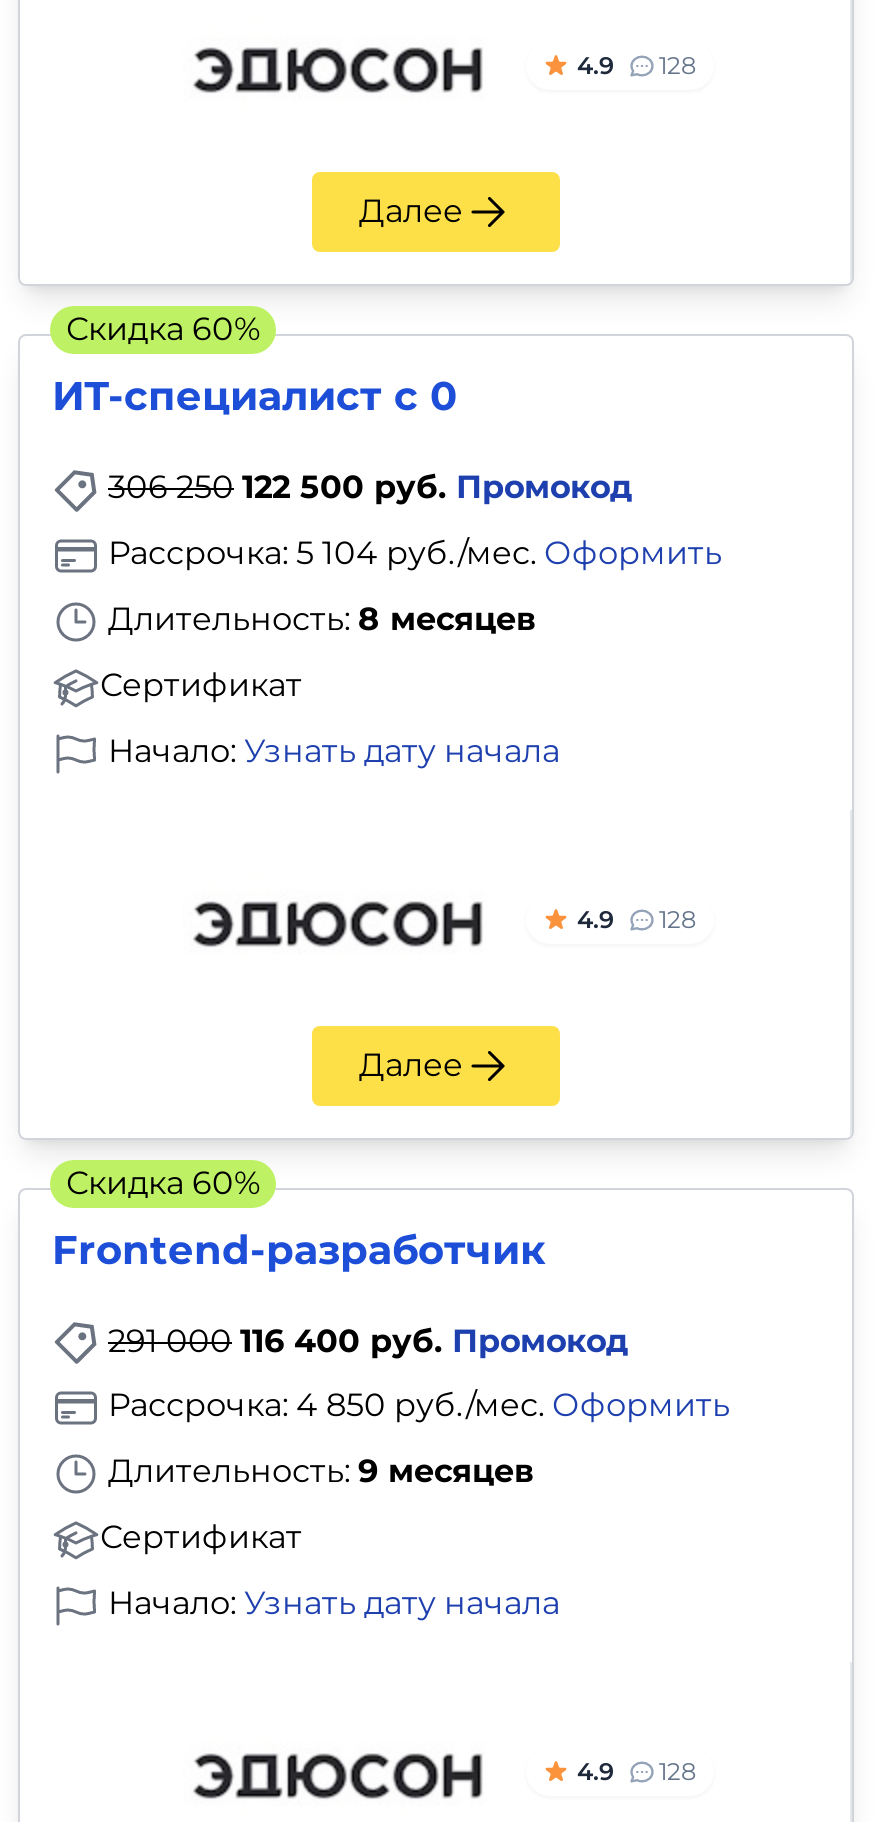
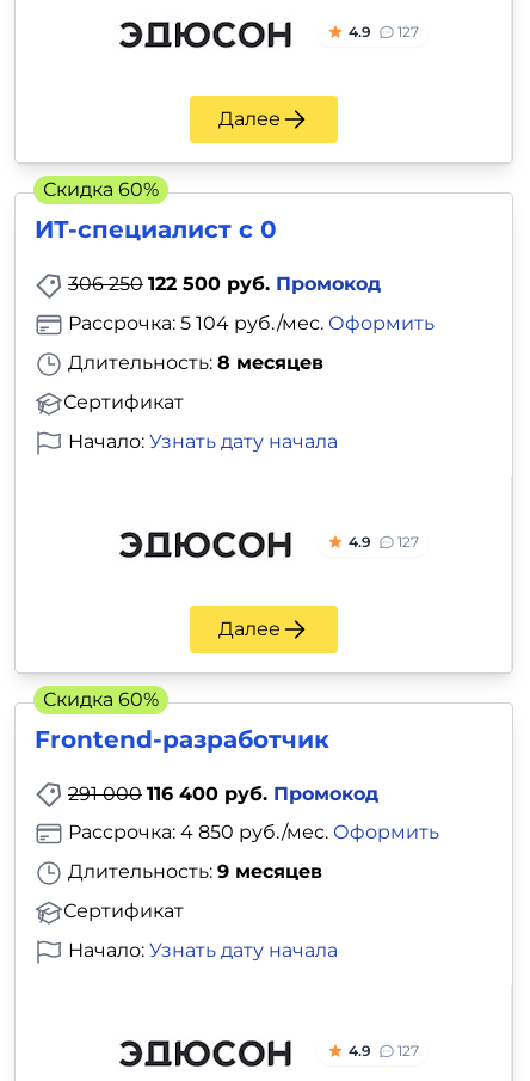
- 4.9 128
+ 4.9 127

- 4.9 128
+ 4.9 127

- 4.9 128
+ 4.9 127
